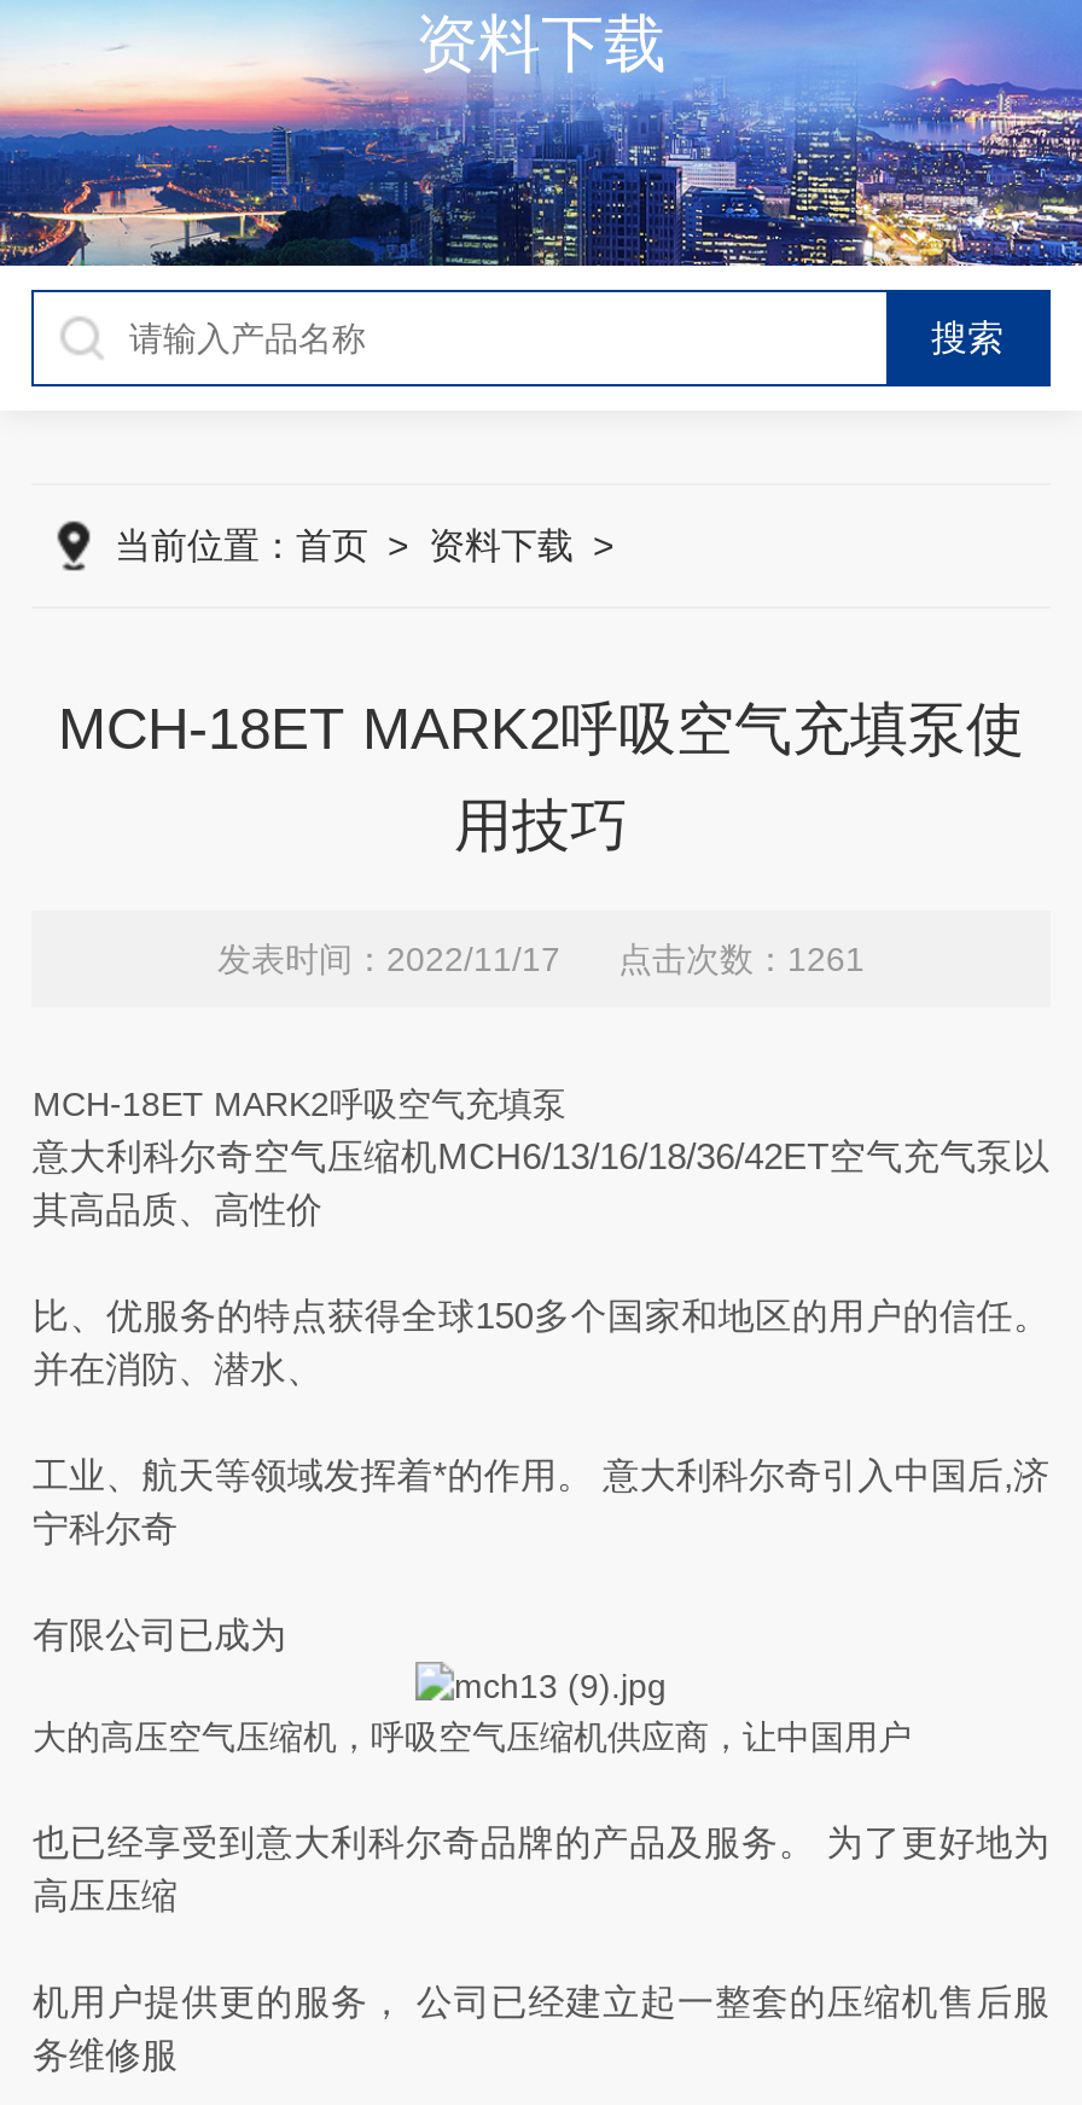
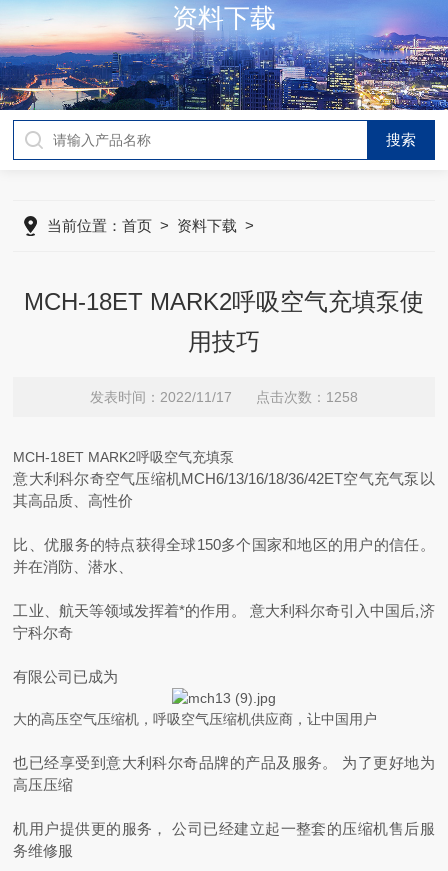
- 发表时间：2022/11/17 点击次数：1261
+ 发表时间：2022/11/17 点击次数：1258
